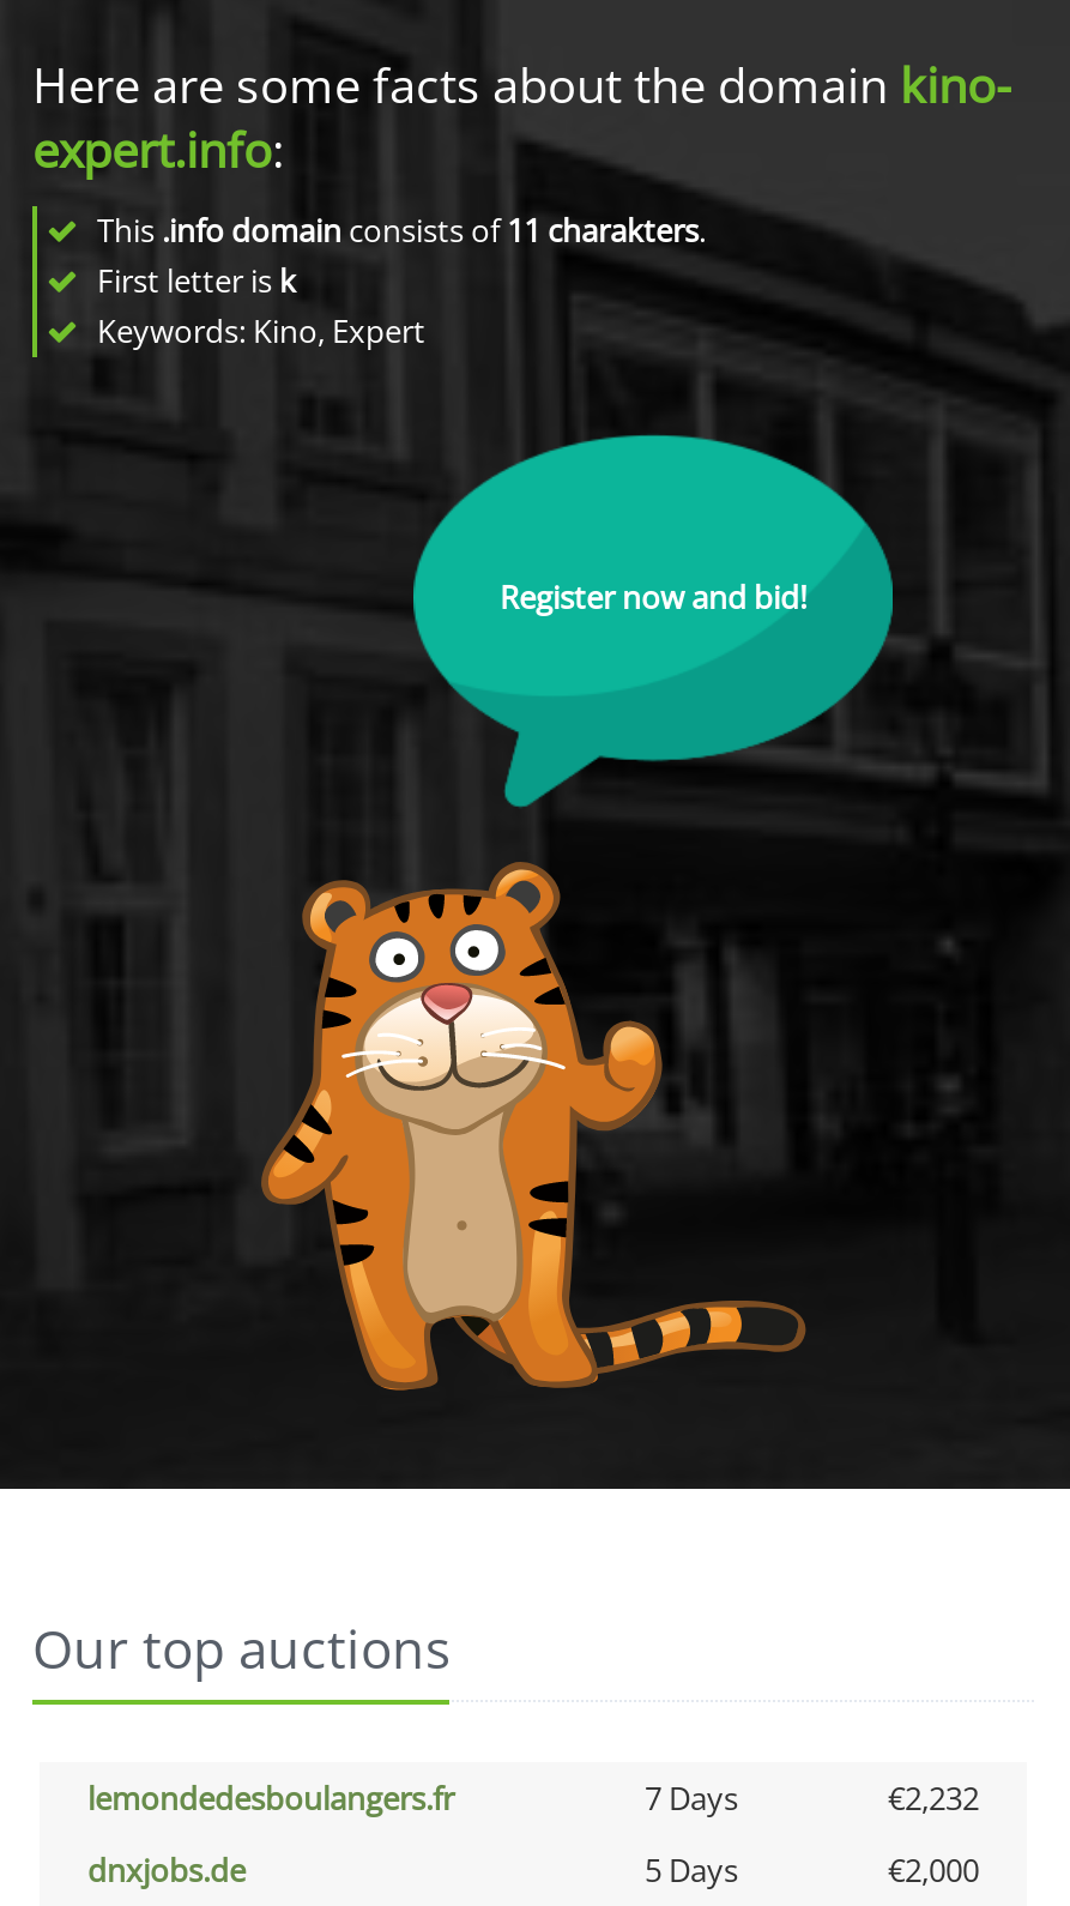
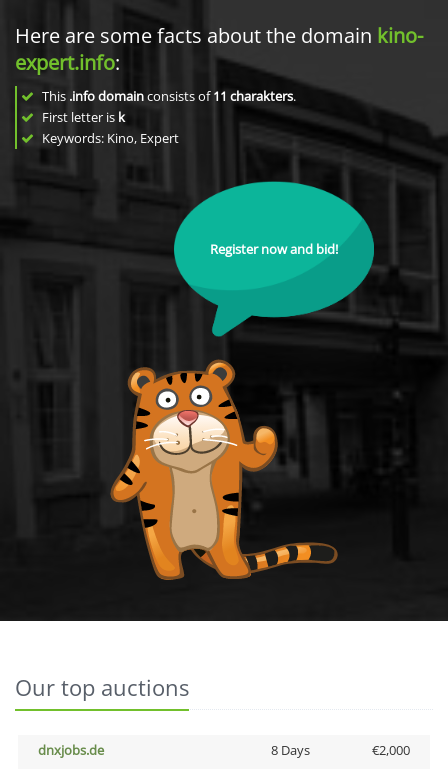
- lemondedesboulangers.fr
- 7 Days
- €2,232

- 5 Days
+ 8 Days
